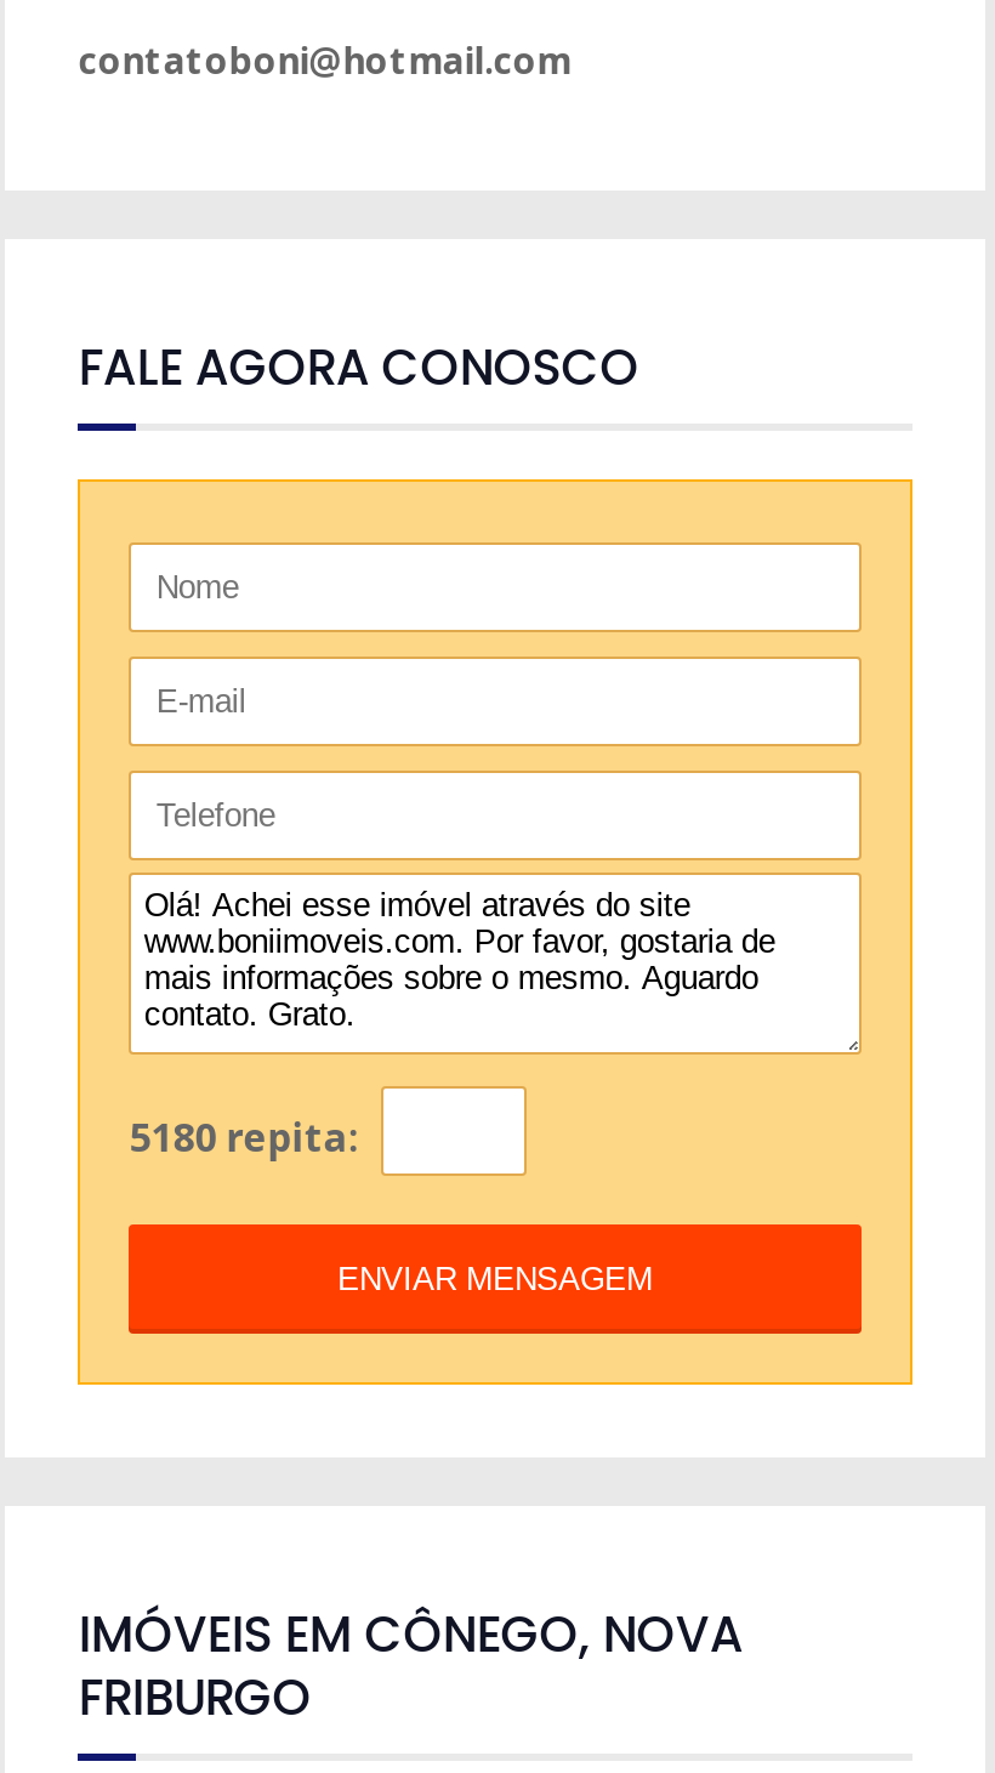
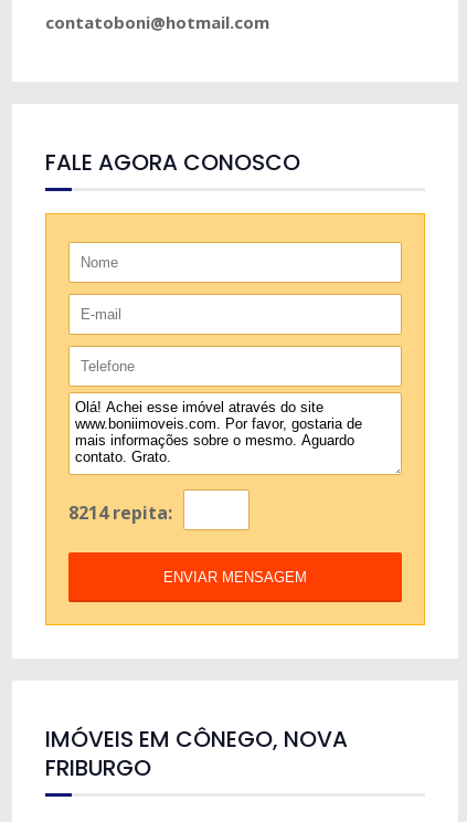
- 5180 repita:
+ 8214 repita:
